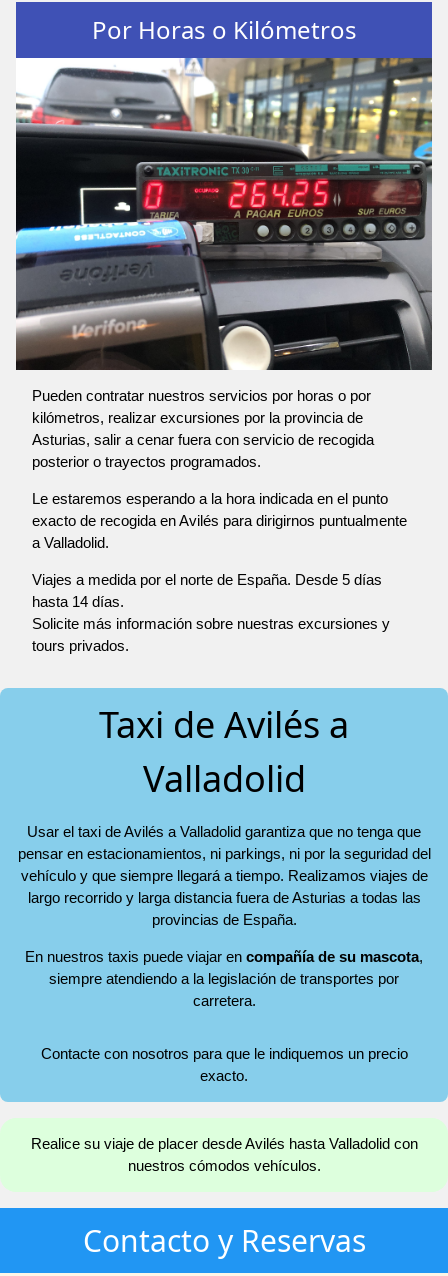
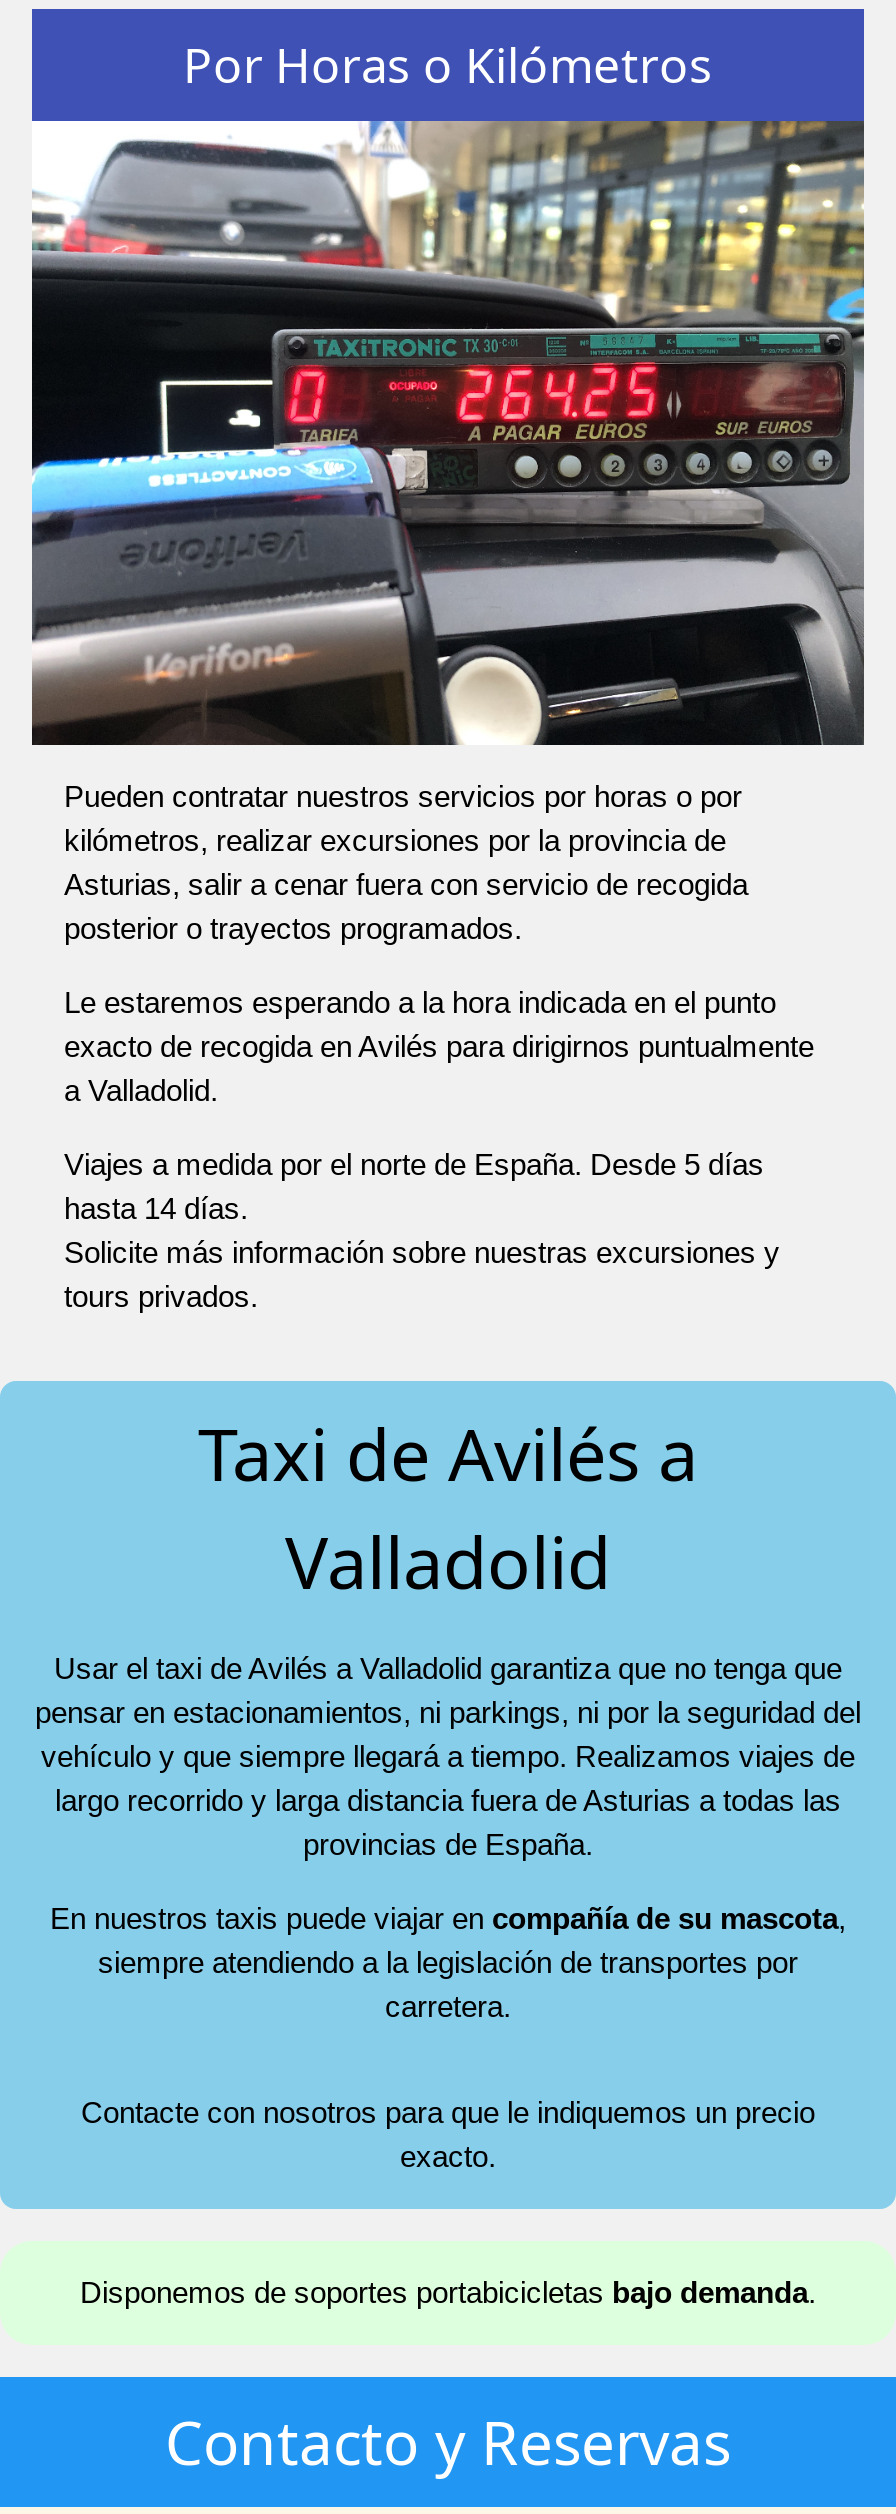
- Realice su viaje de placer desde Avilés hasta Valladolid con
- nuestros cómodos vehículos.
+ Disponemos de soportes portabicicletas bajo demanda.
